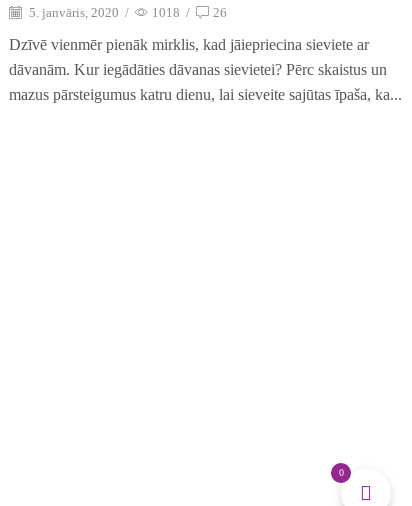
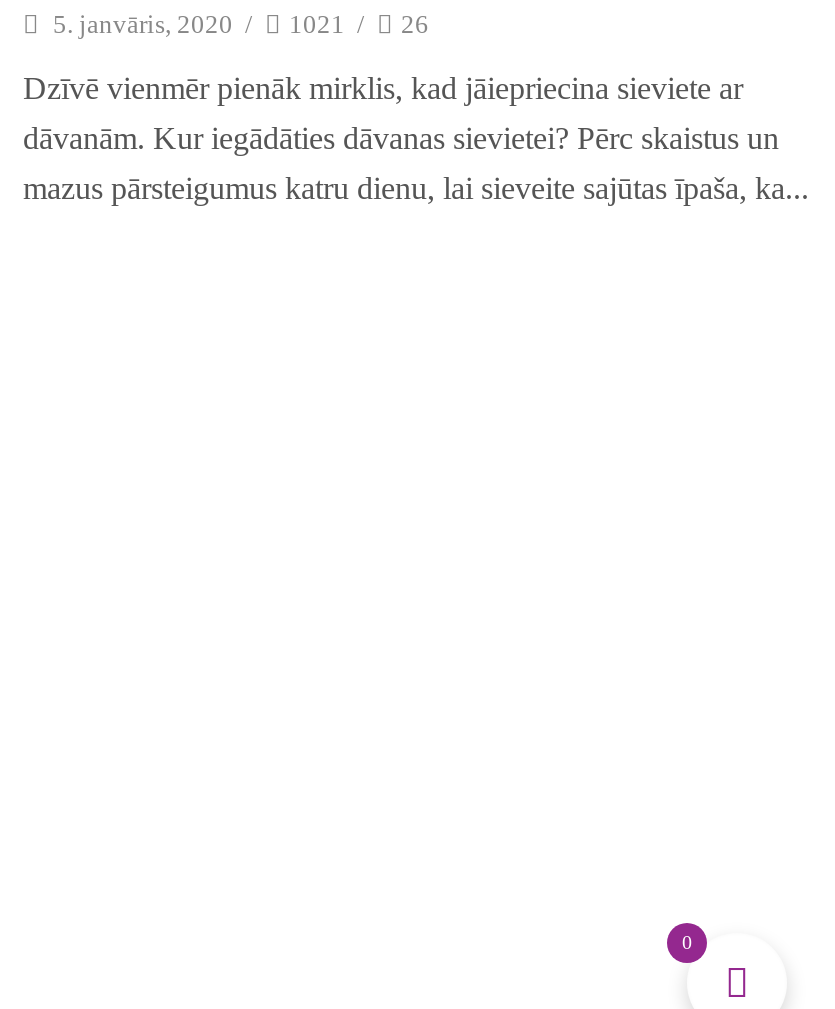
- 5. janvāris, 2020 / 1018 / 26
+ 5. janvāris, 2020 / 1021 / 26
